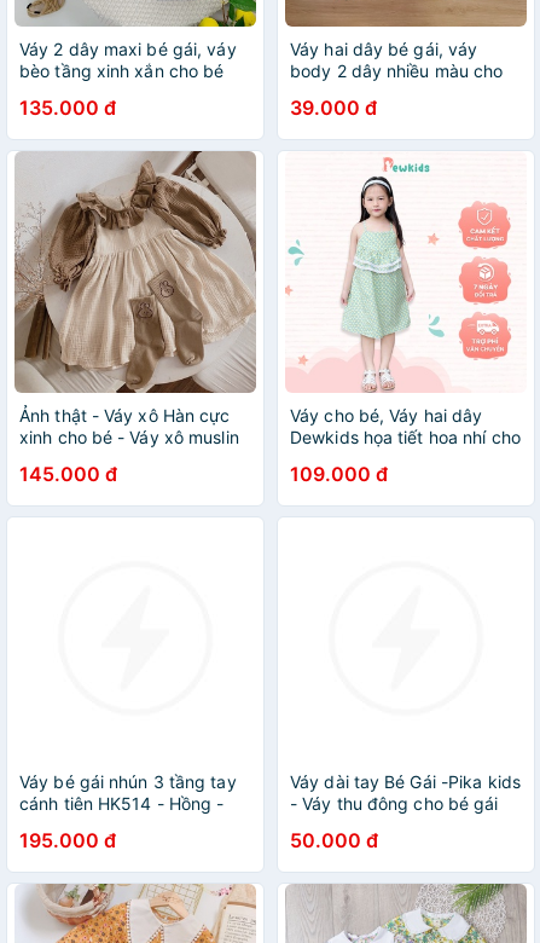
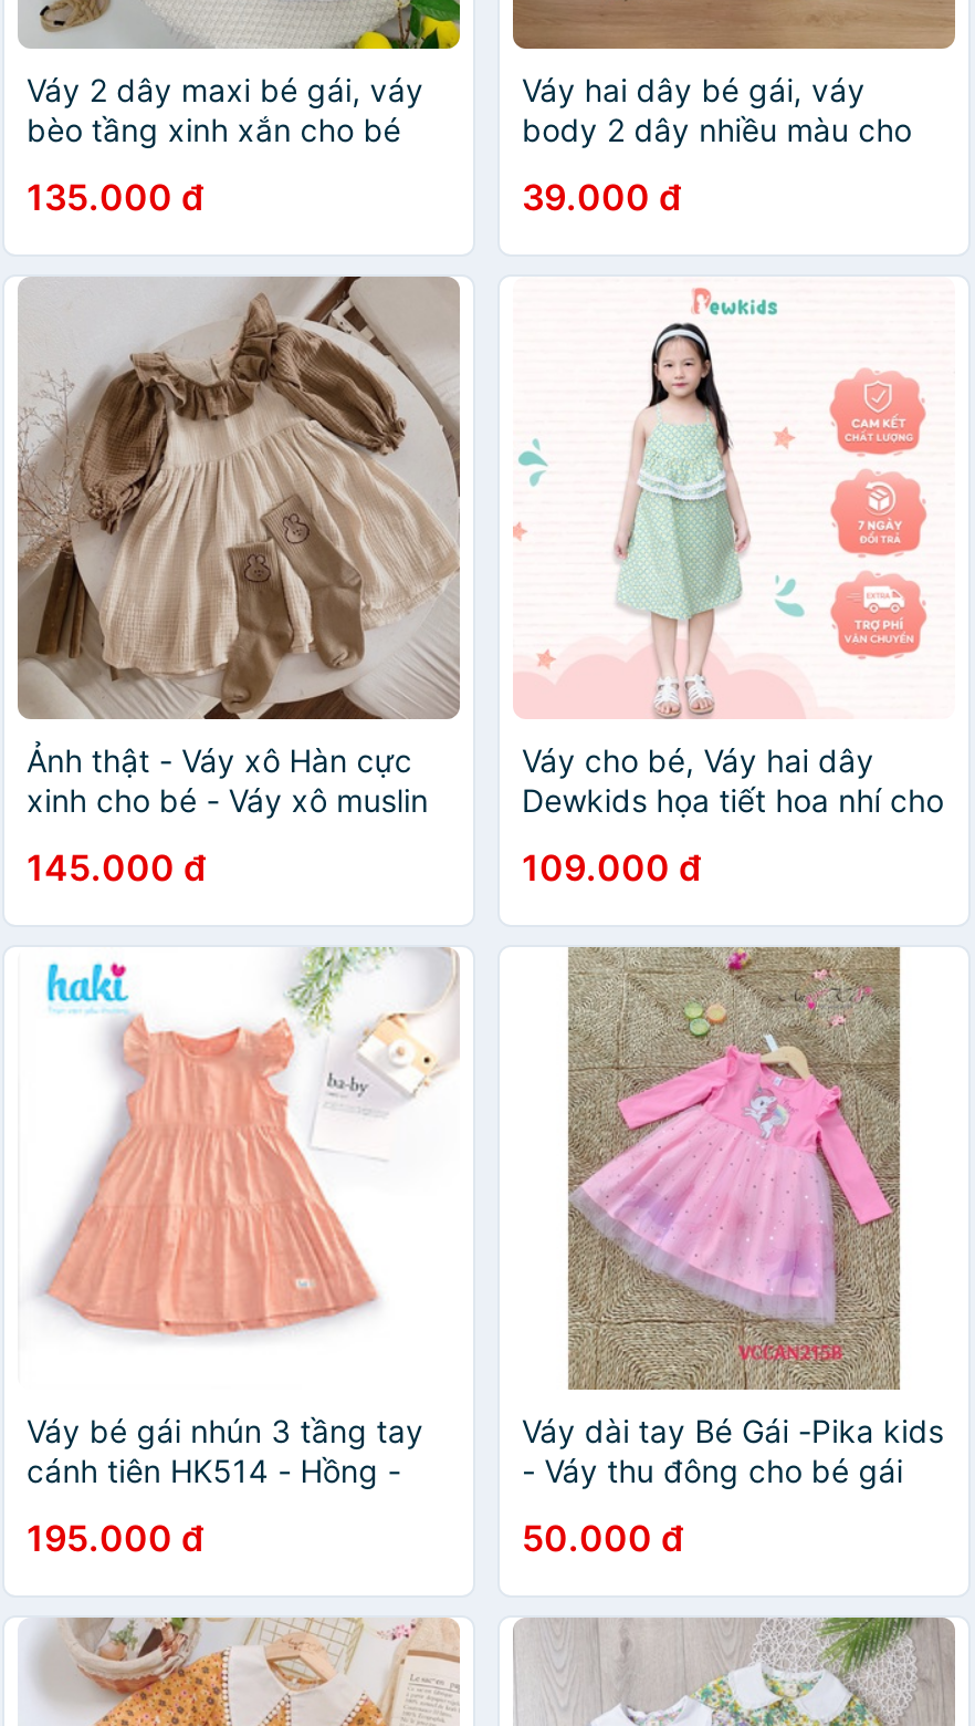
+ [image]

+ [image]
